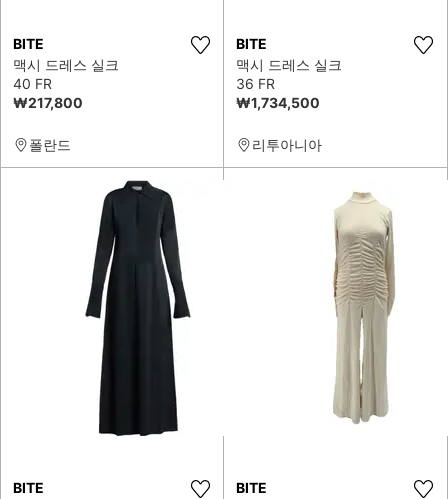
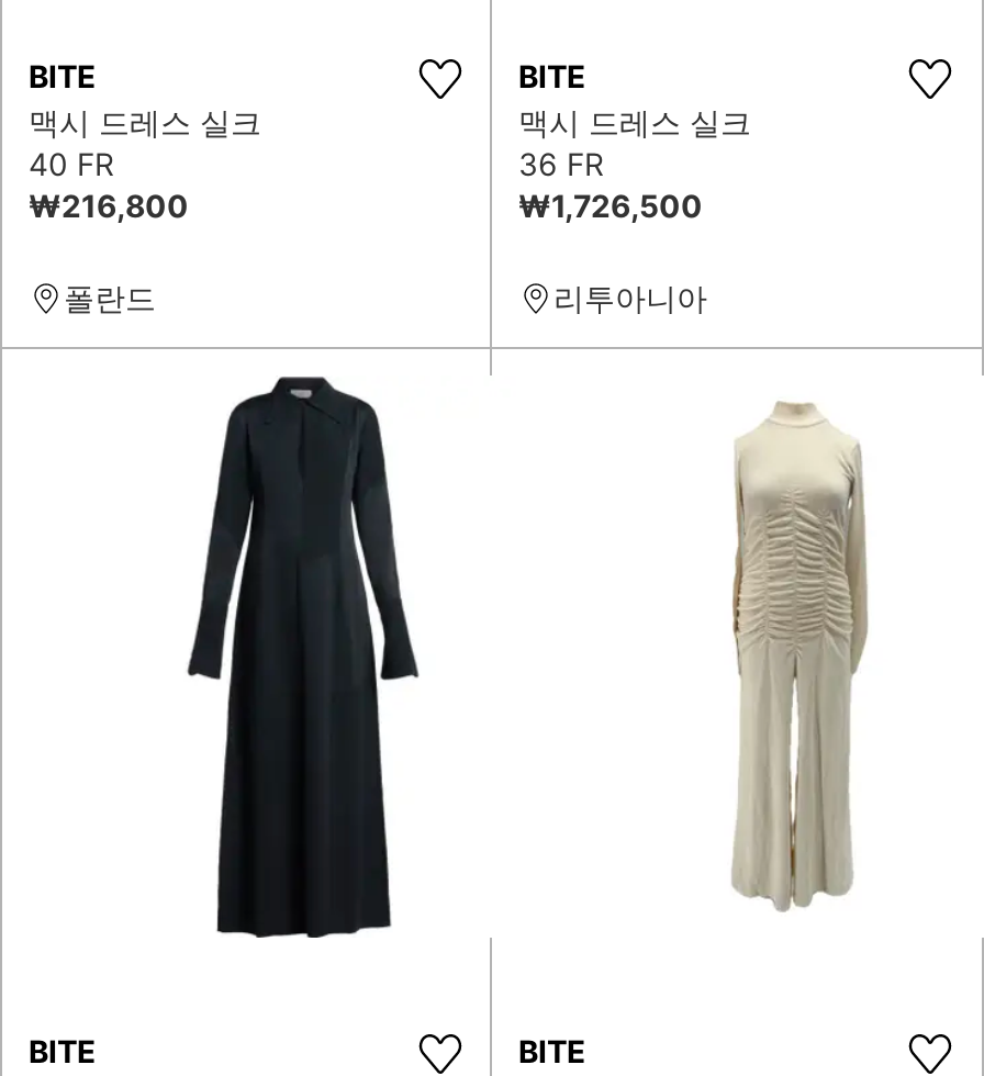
- ₩217,800
+ ₩216,800

- ₩1,734,500
+ ₩1,726,500
